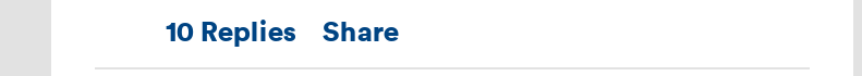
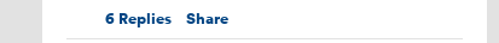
- 10 Replies Share
+ 6 Replies Share
